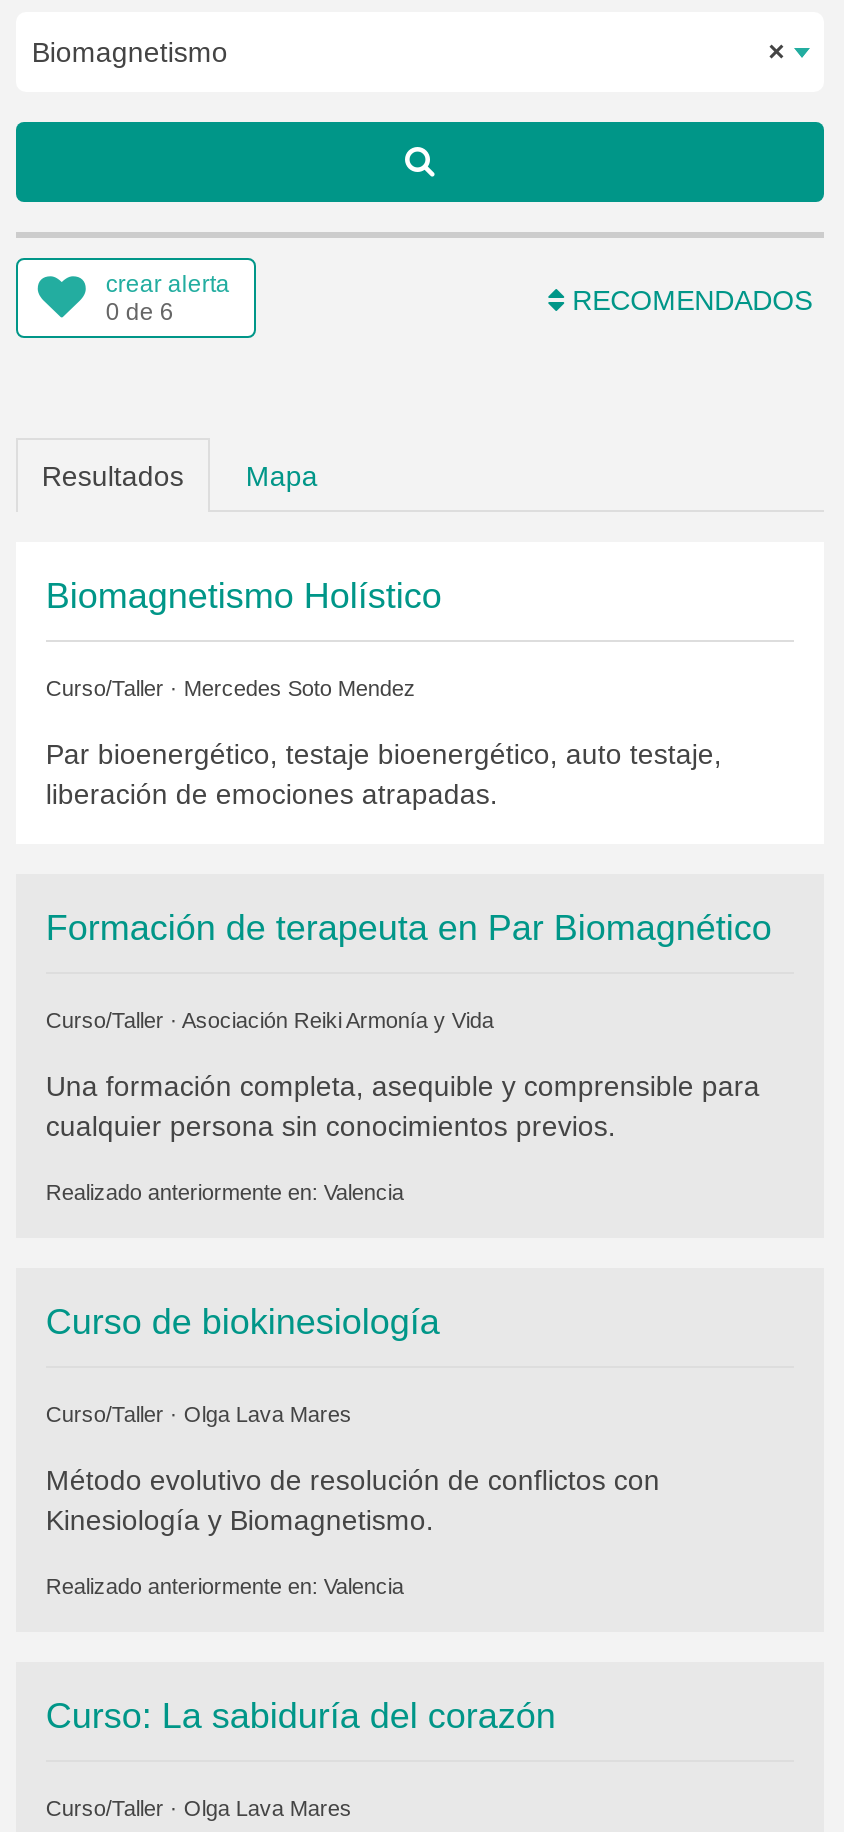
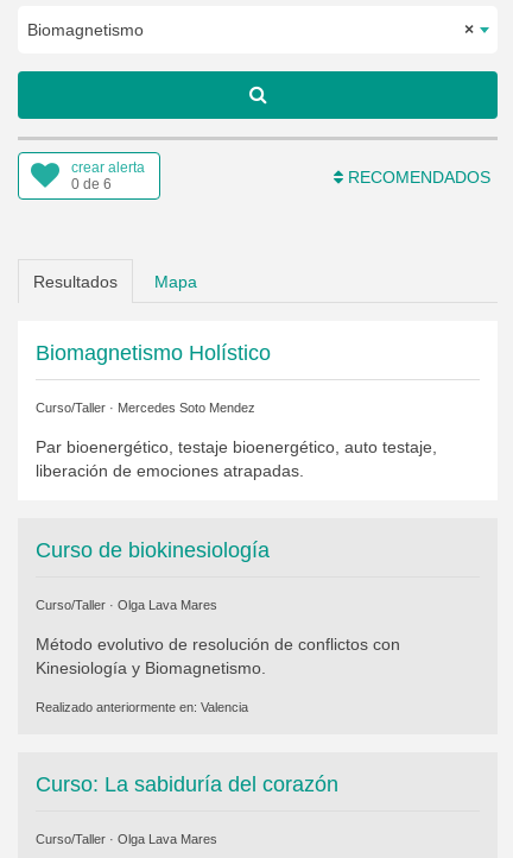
- Formación de terapeuta en Par Biomagnético
- Curso/Taller · Asociación Reiki Armonía y Vida
- Una formación completa, asequible y comprensible para
- cualquier persona sin conocimientos previos.
- Realizado anteriormente en: Valencia
